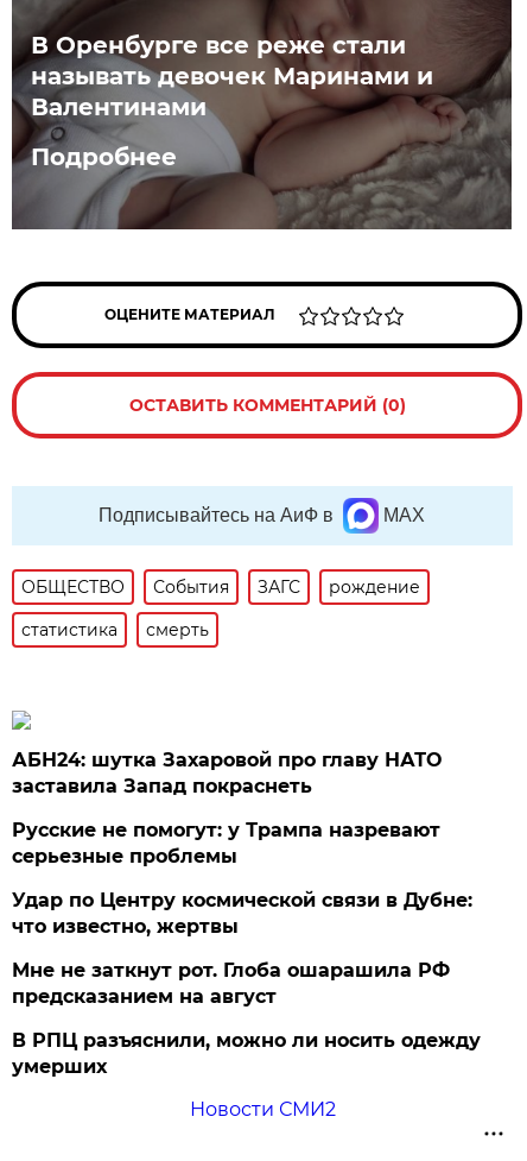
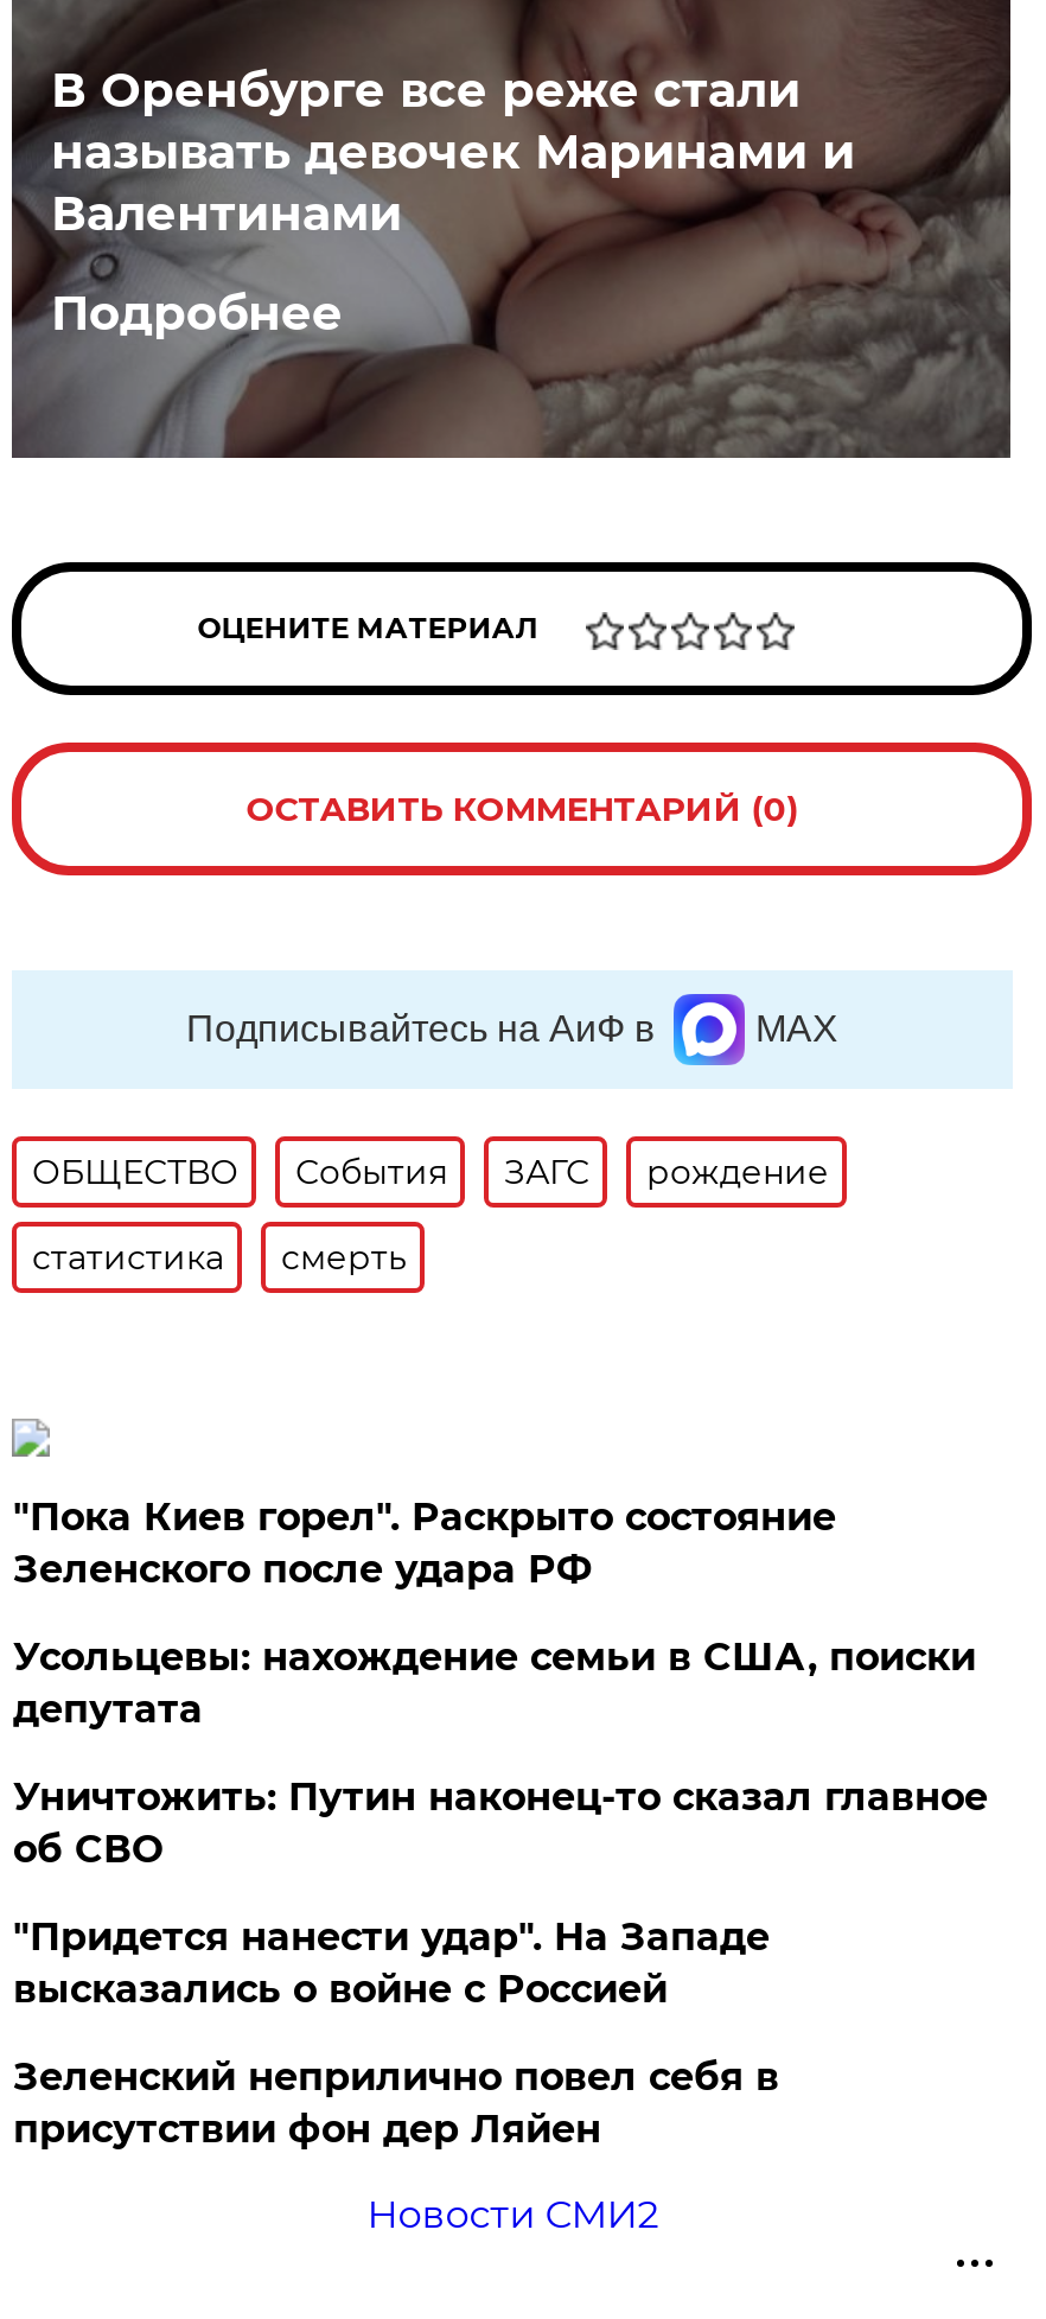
- АБН24: шутка Захаровой про главу НАТО
- заставила Запад покраснеть
+ "Пока Киев горел". Раскрыто состояние
+ Зеленского после удара РФ

- Русские не помогут: у Трампа назревают
- серьезные проблемы
+ Усольцевы: нахождение семьи в США, поиски
+ депутата

- Удар по Центру космической связи в Дубне:
- что известно, жертвы
+ Уничтожить: Путин наконец-то сказал главное
+ об СВО

- Мне не заткнут рот. Глоба ошарашила РФ
- предсказанием на август
+ "Придется нанести удар". На Западе
+ высказались о войне с Россией

- В РПЦ разъяснили, можно ли носить одежду
- умерших
+ Зеленский неприлично повел cебя в
+ присутствии фон дер Ляйен
